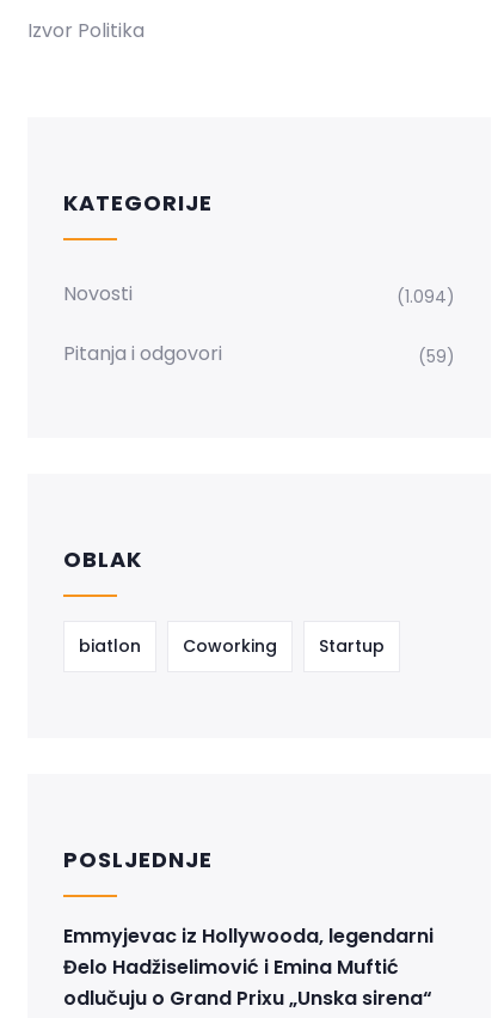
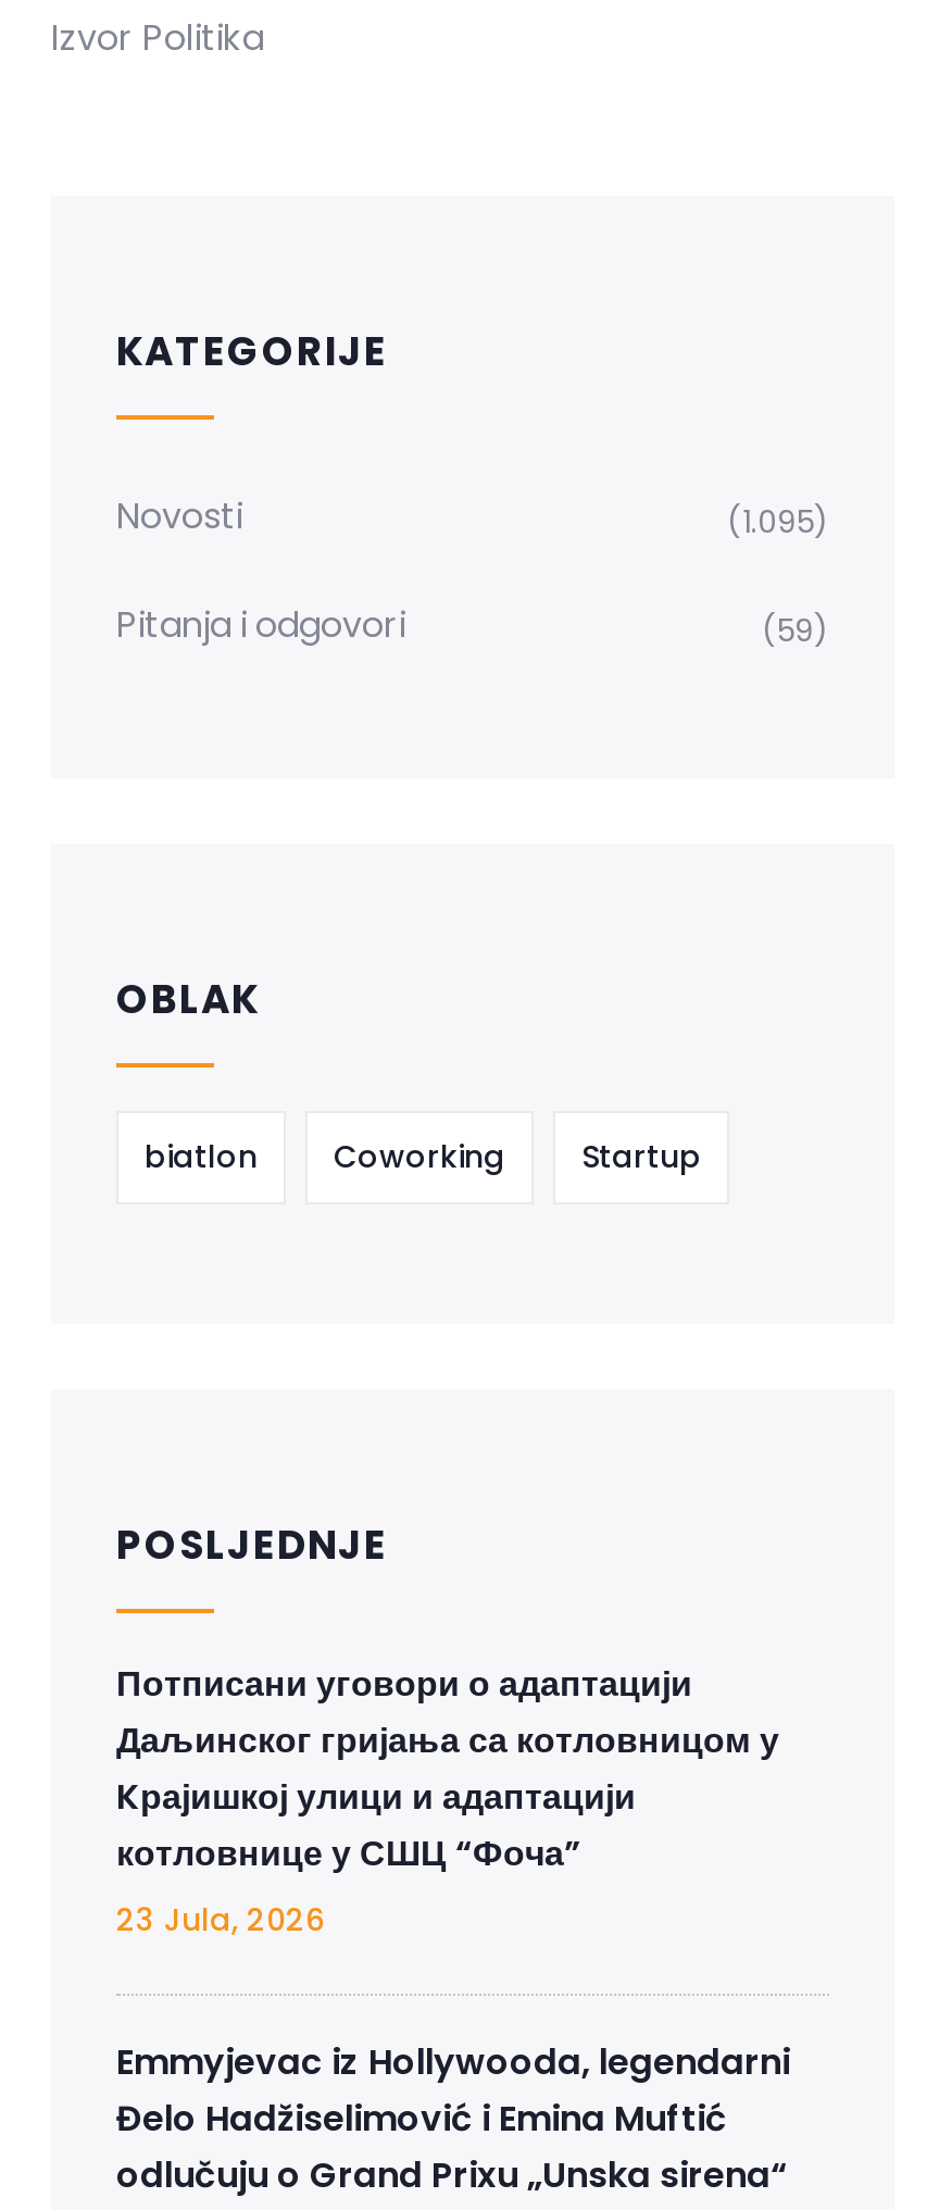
- (1.094)
+ (1.095)

+ Потписани уговори о адаптацији
+ Даљинског гријања са котловницом у
+ Kрајишкој улици и адаптацији
+ котловнице у СШЦ “Фоча”
+ 23 Jula, 2026
